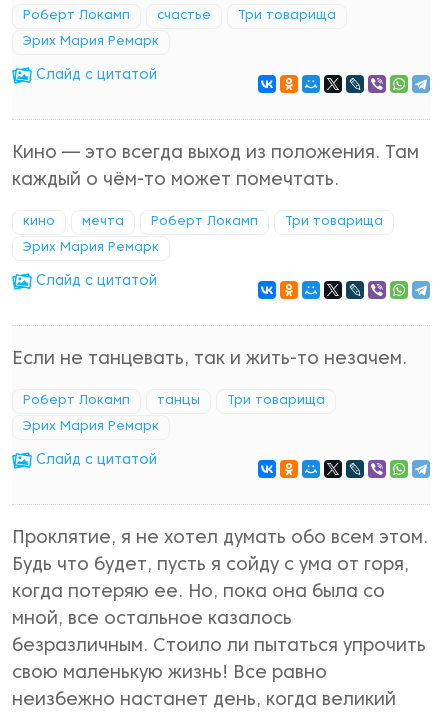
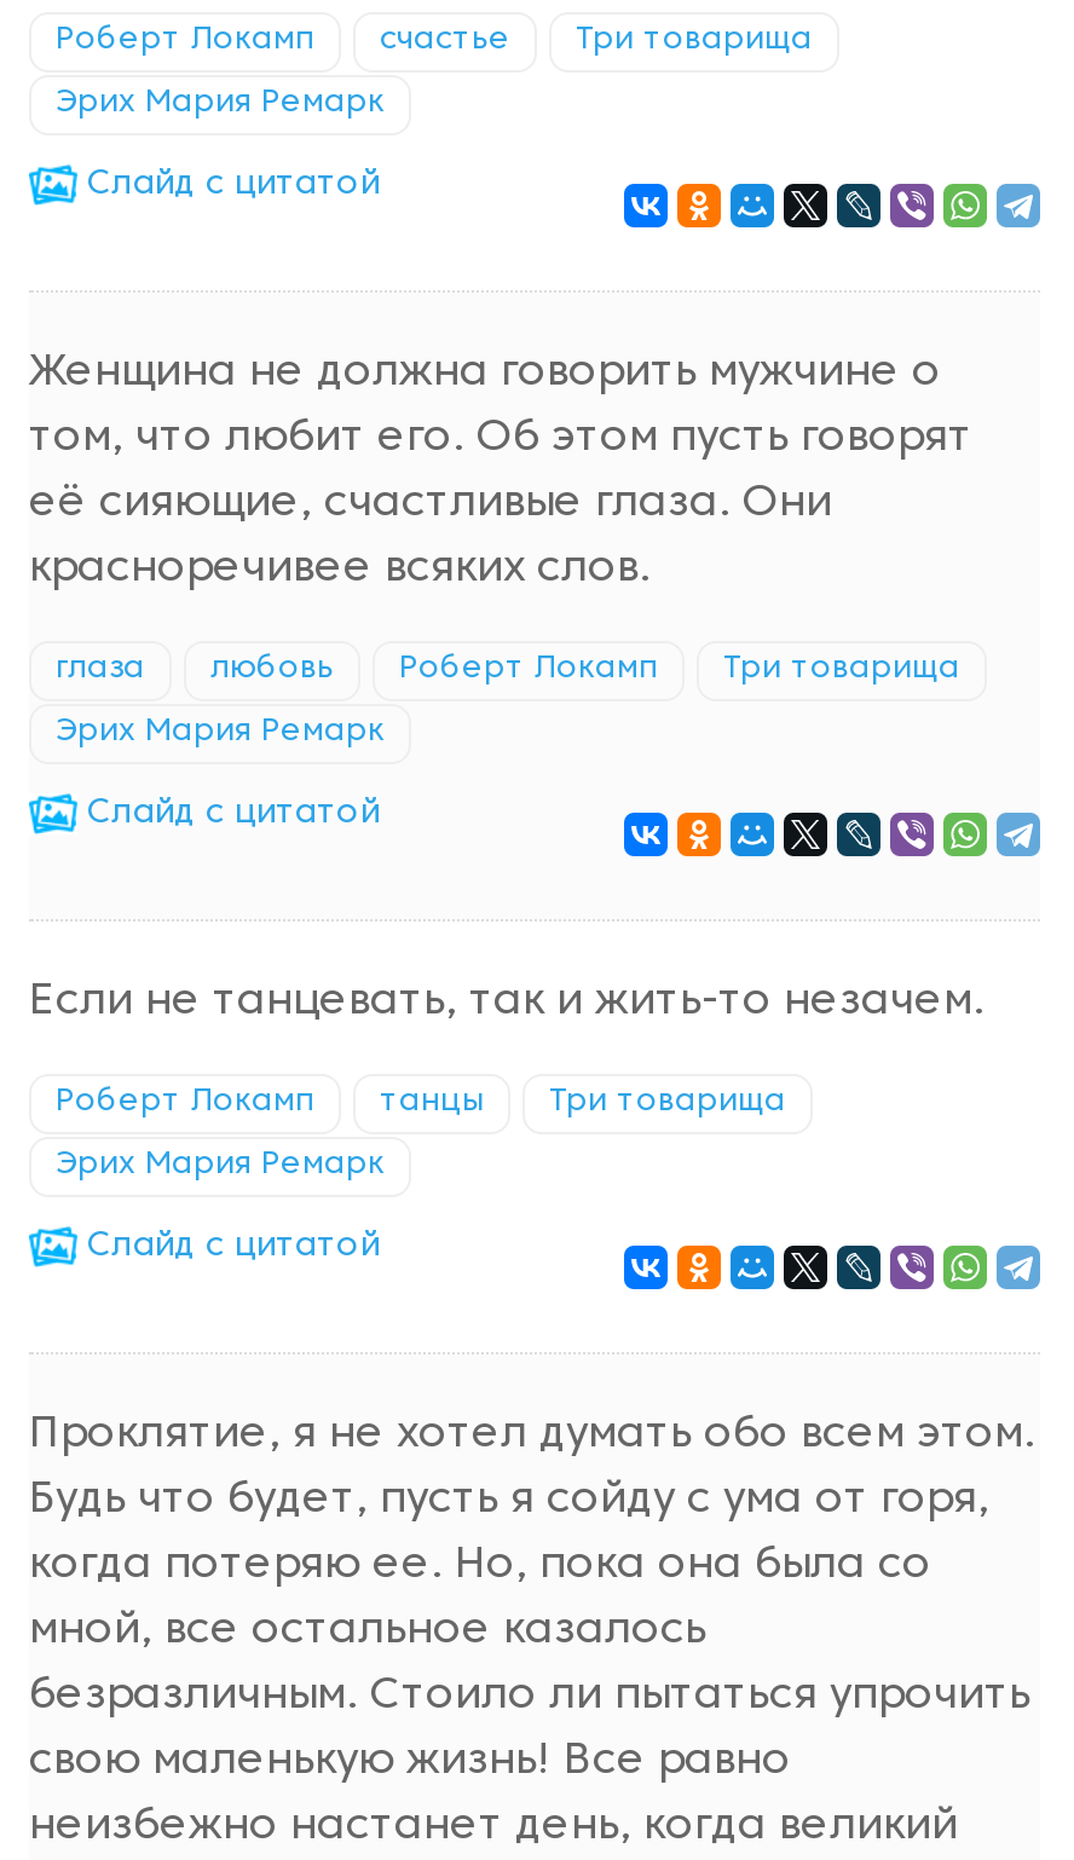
- Кино — это всегда выход из положения. Там
- каждый о чём-то может помечтать.
- кино
- мечта
+ Женщина не должна говорить мужчине о
+ том, что любит его. Об этом пусть говорят
+ её сияющие, счастливые глаза. Они
+ красноречивее всяких слов.
+ глаза
+ любовь
